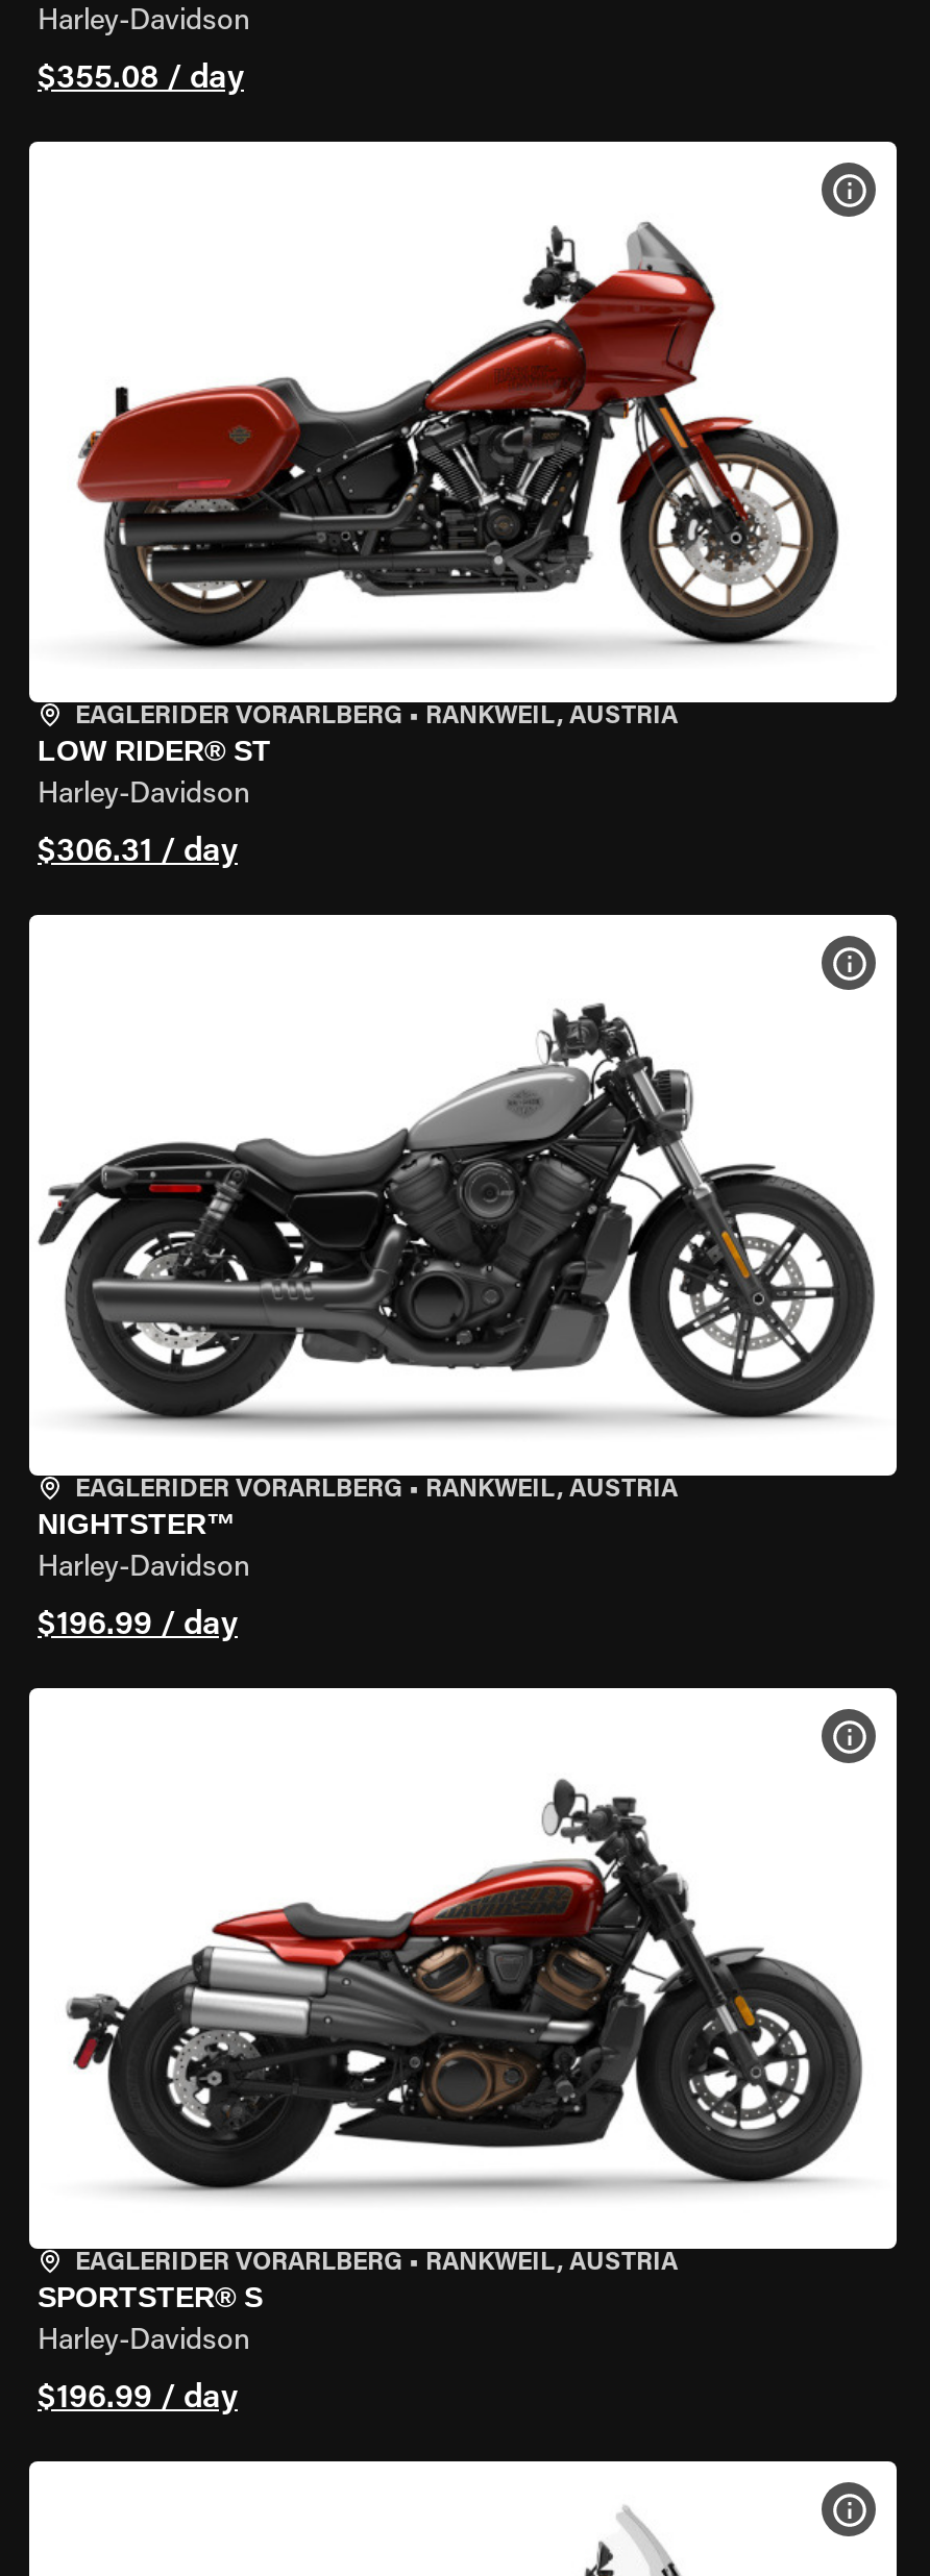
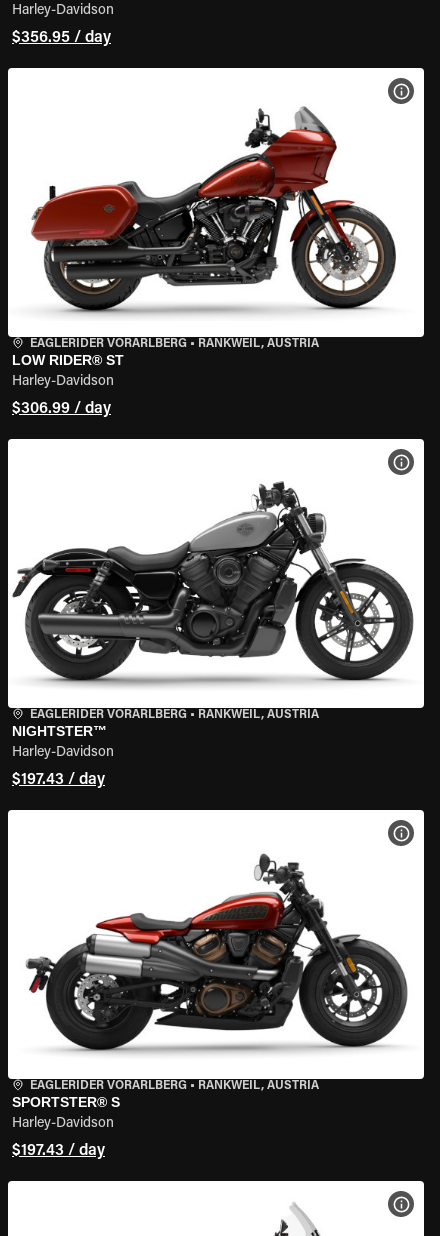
- $355.08 / day
+ $356.95 / day

- $306.31 / day
+ $306.99 / day

- $196.99 / day
+ $197.43 / day

- $196.99 / day
+ $197.43 / day
